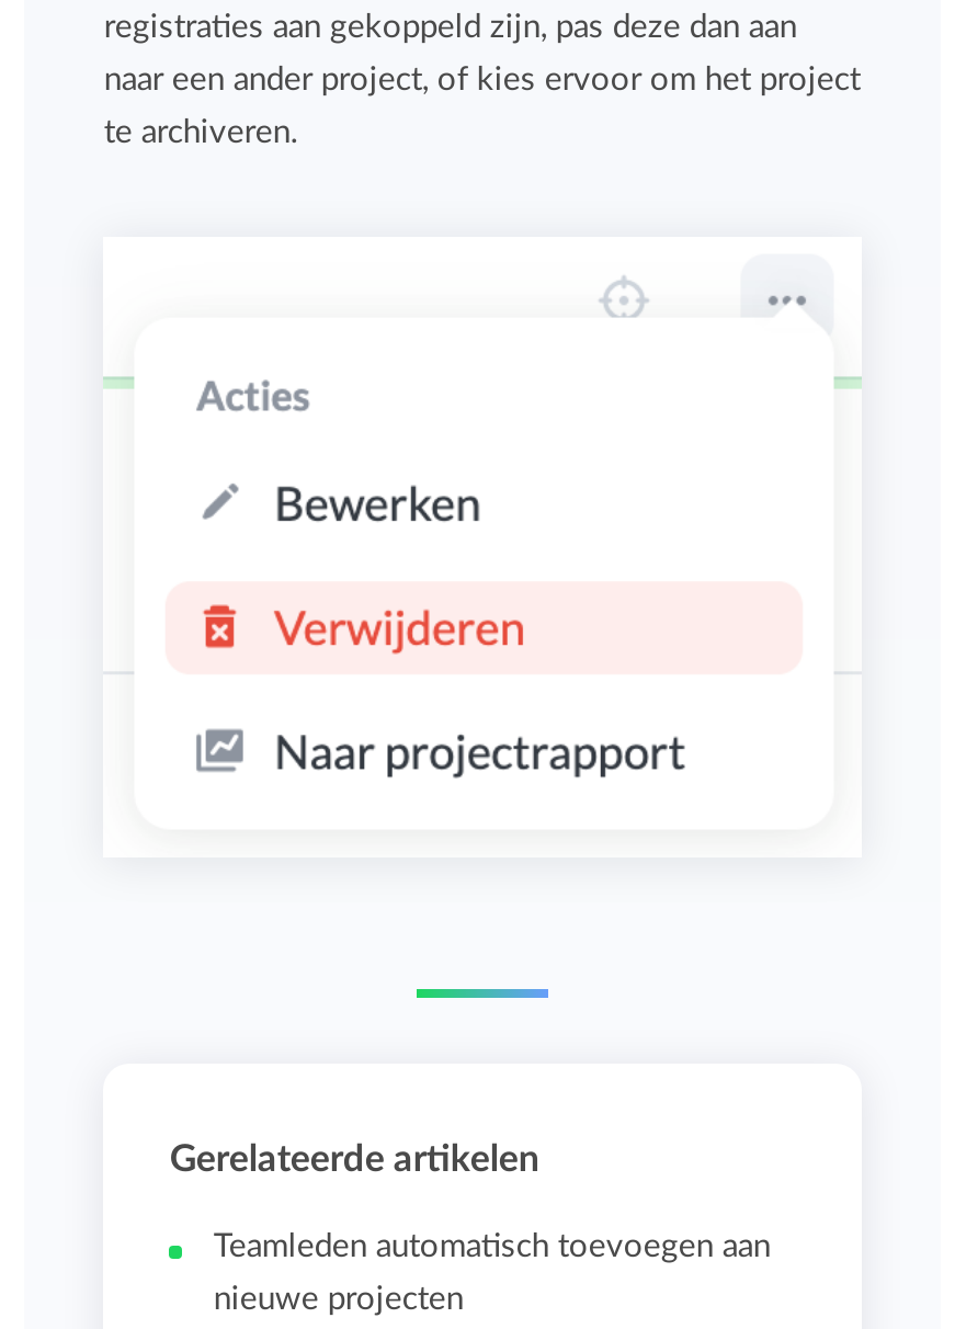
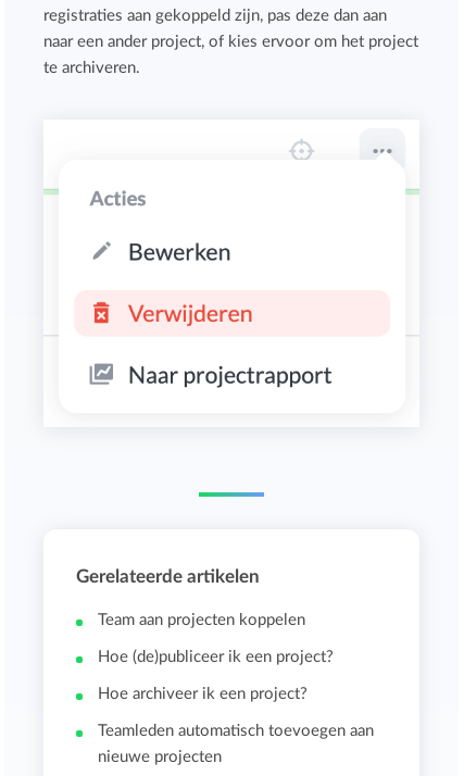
+ Team aan projecten koppelen
+ Hoe (de)publiceer ik een project?
+ Hoe archiveer ik een project?
